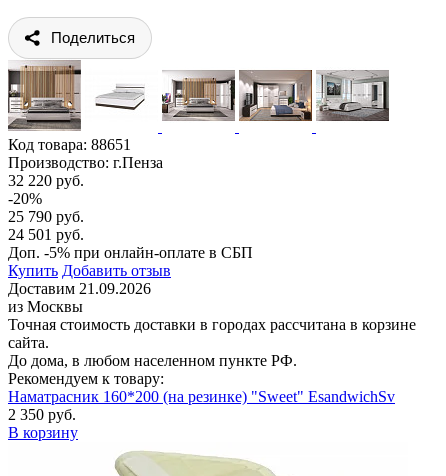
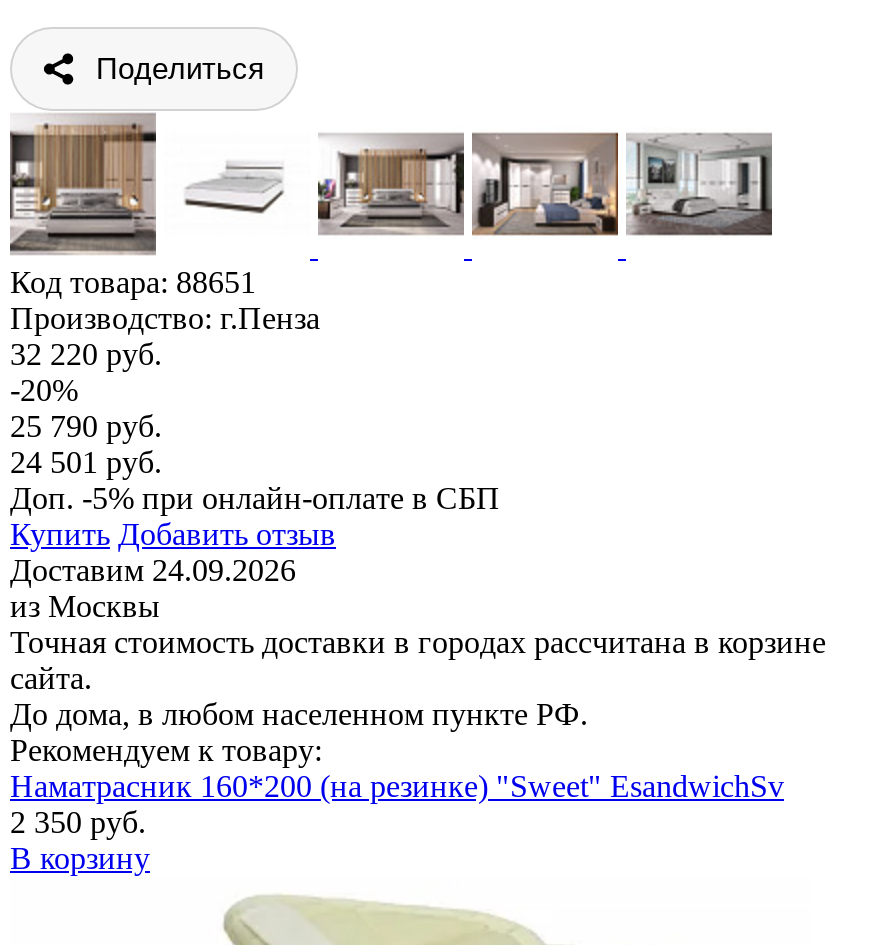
- Доставим 21.09.2026
+ Доставим 24.09.2026
